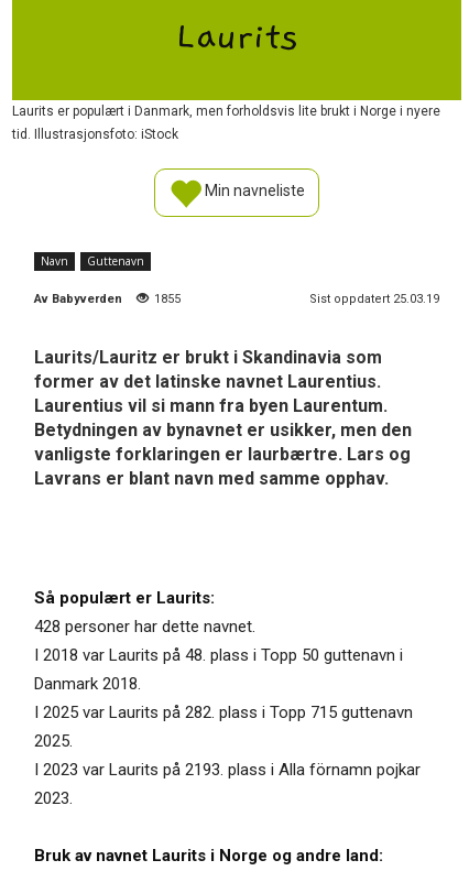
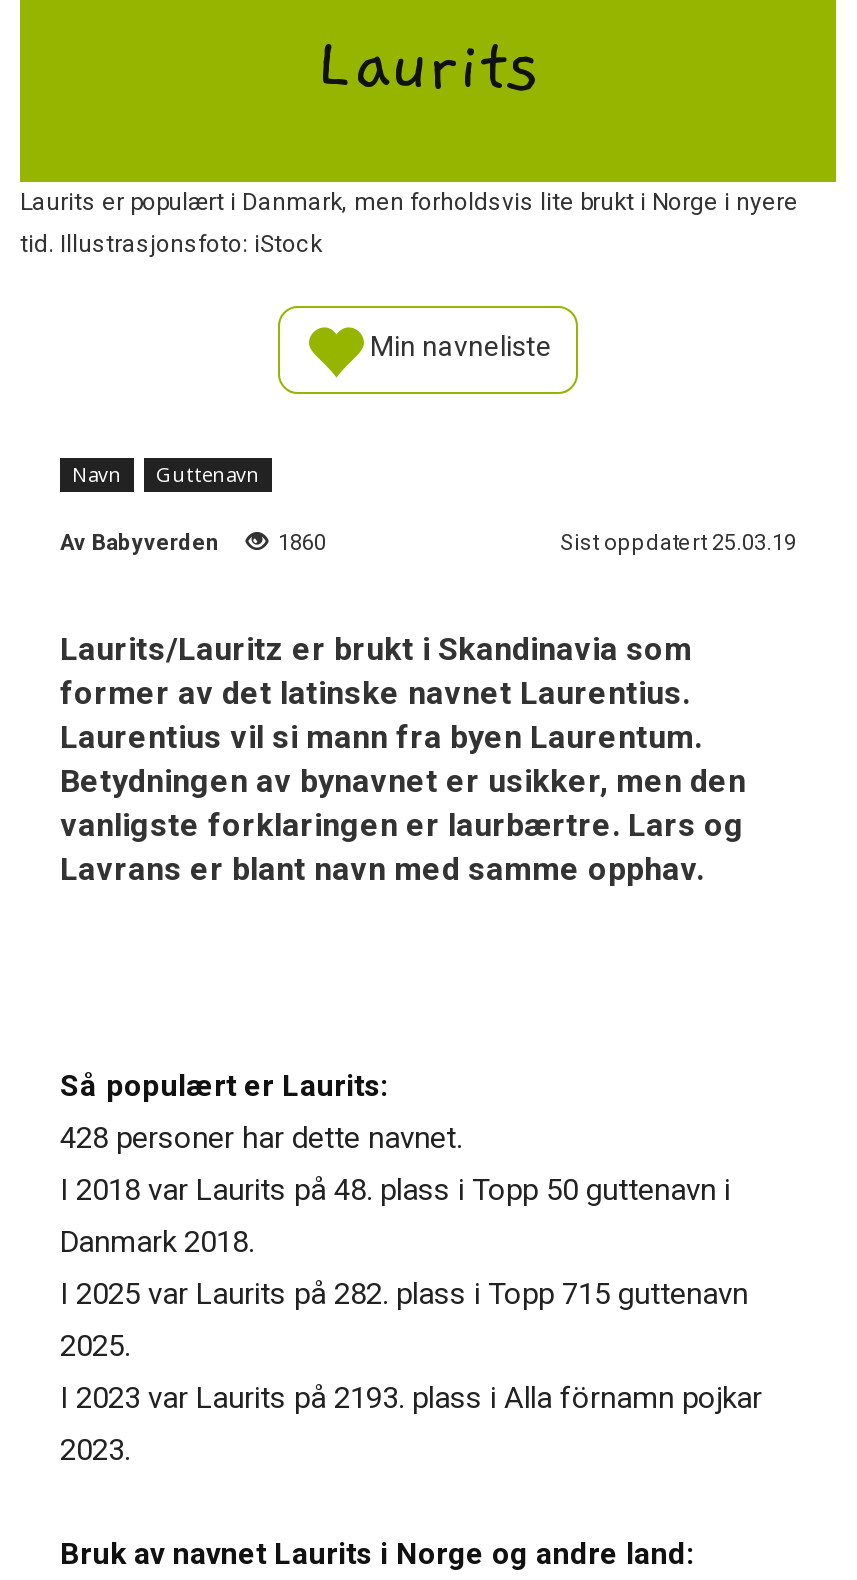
- 1855
+ 1860
